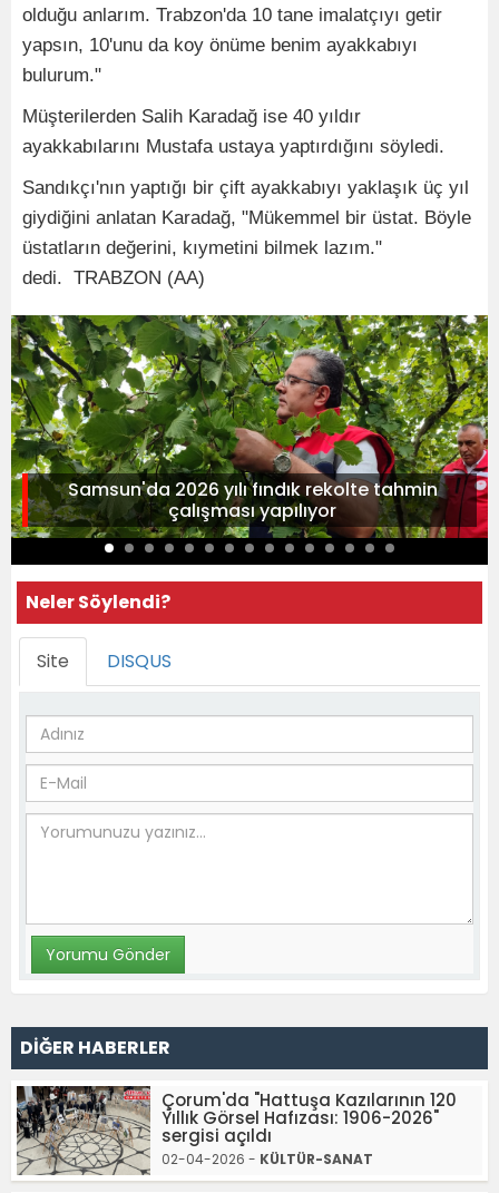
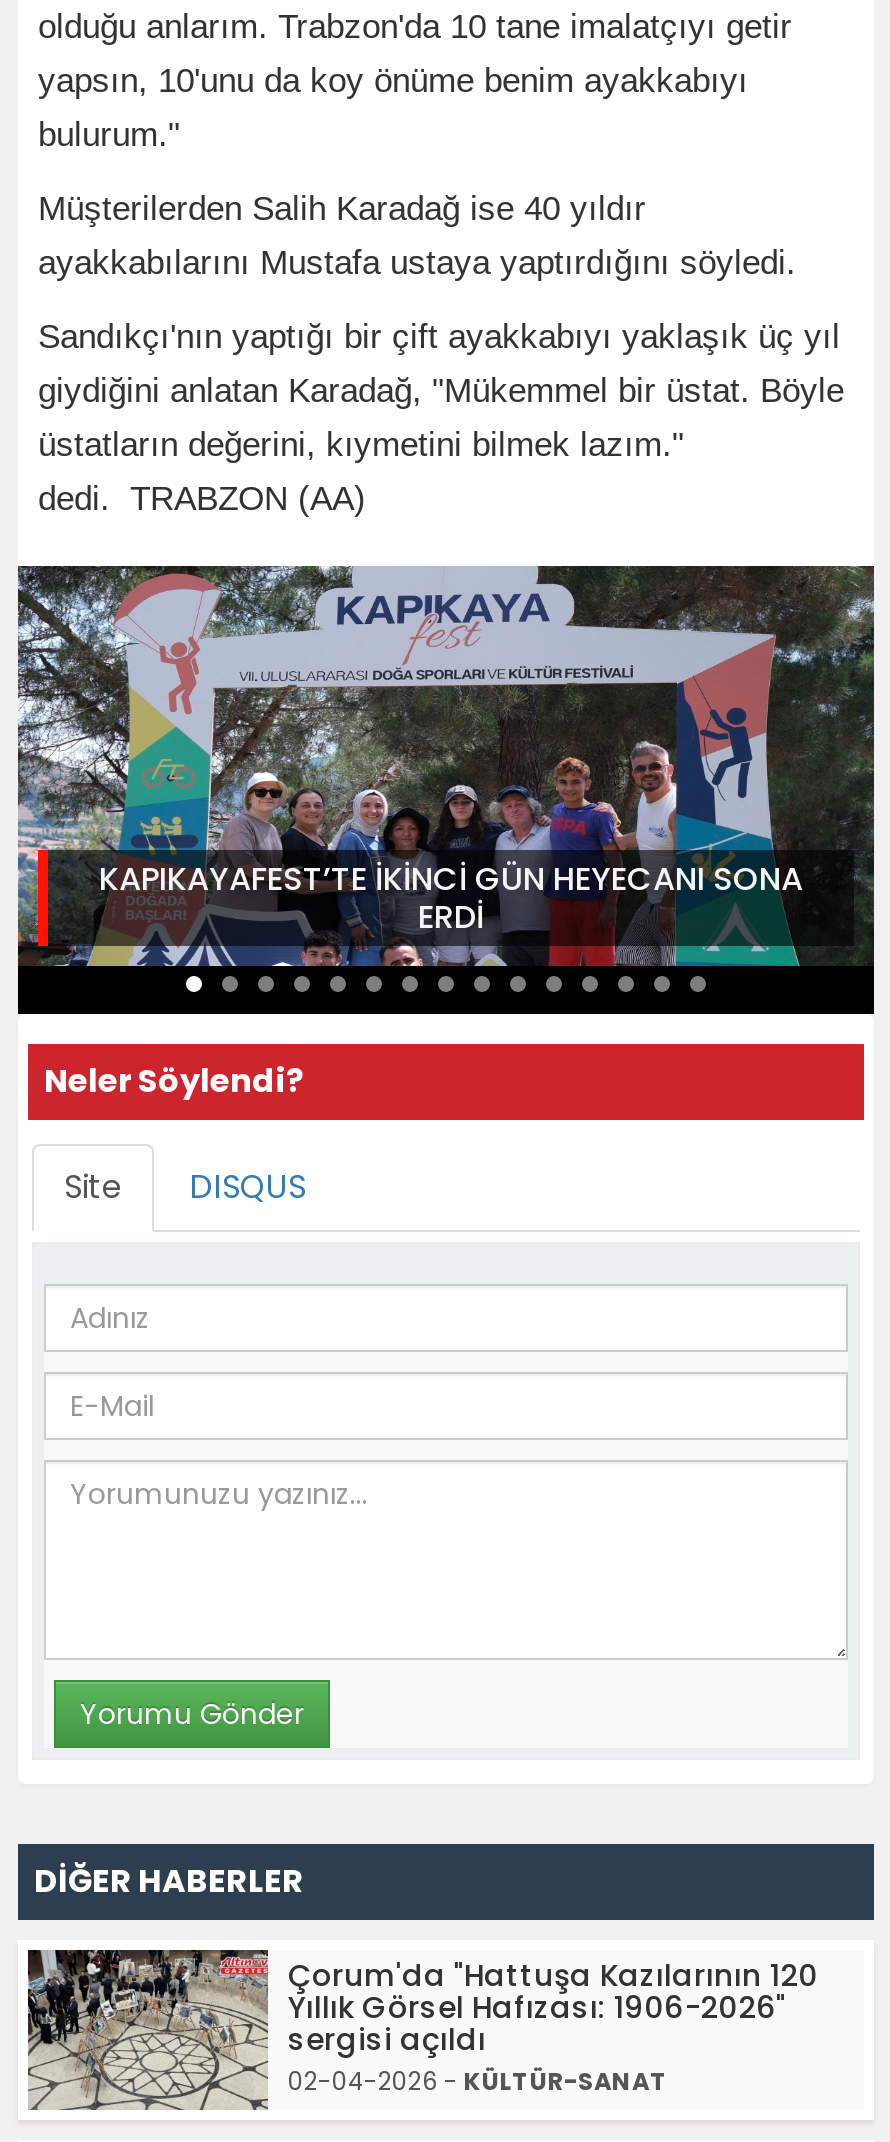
- [image]
- Samsun'da 2026 yılı fındık rekolte tahmin
- çalışması yapılıyor
+ [image]
+ KAPIKAYAFEST’TE İKİNCİ GÜN HEYECANI SONA
+ ERDİ
